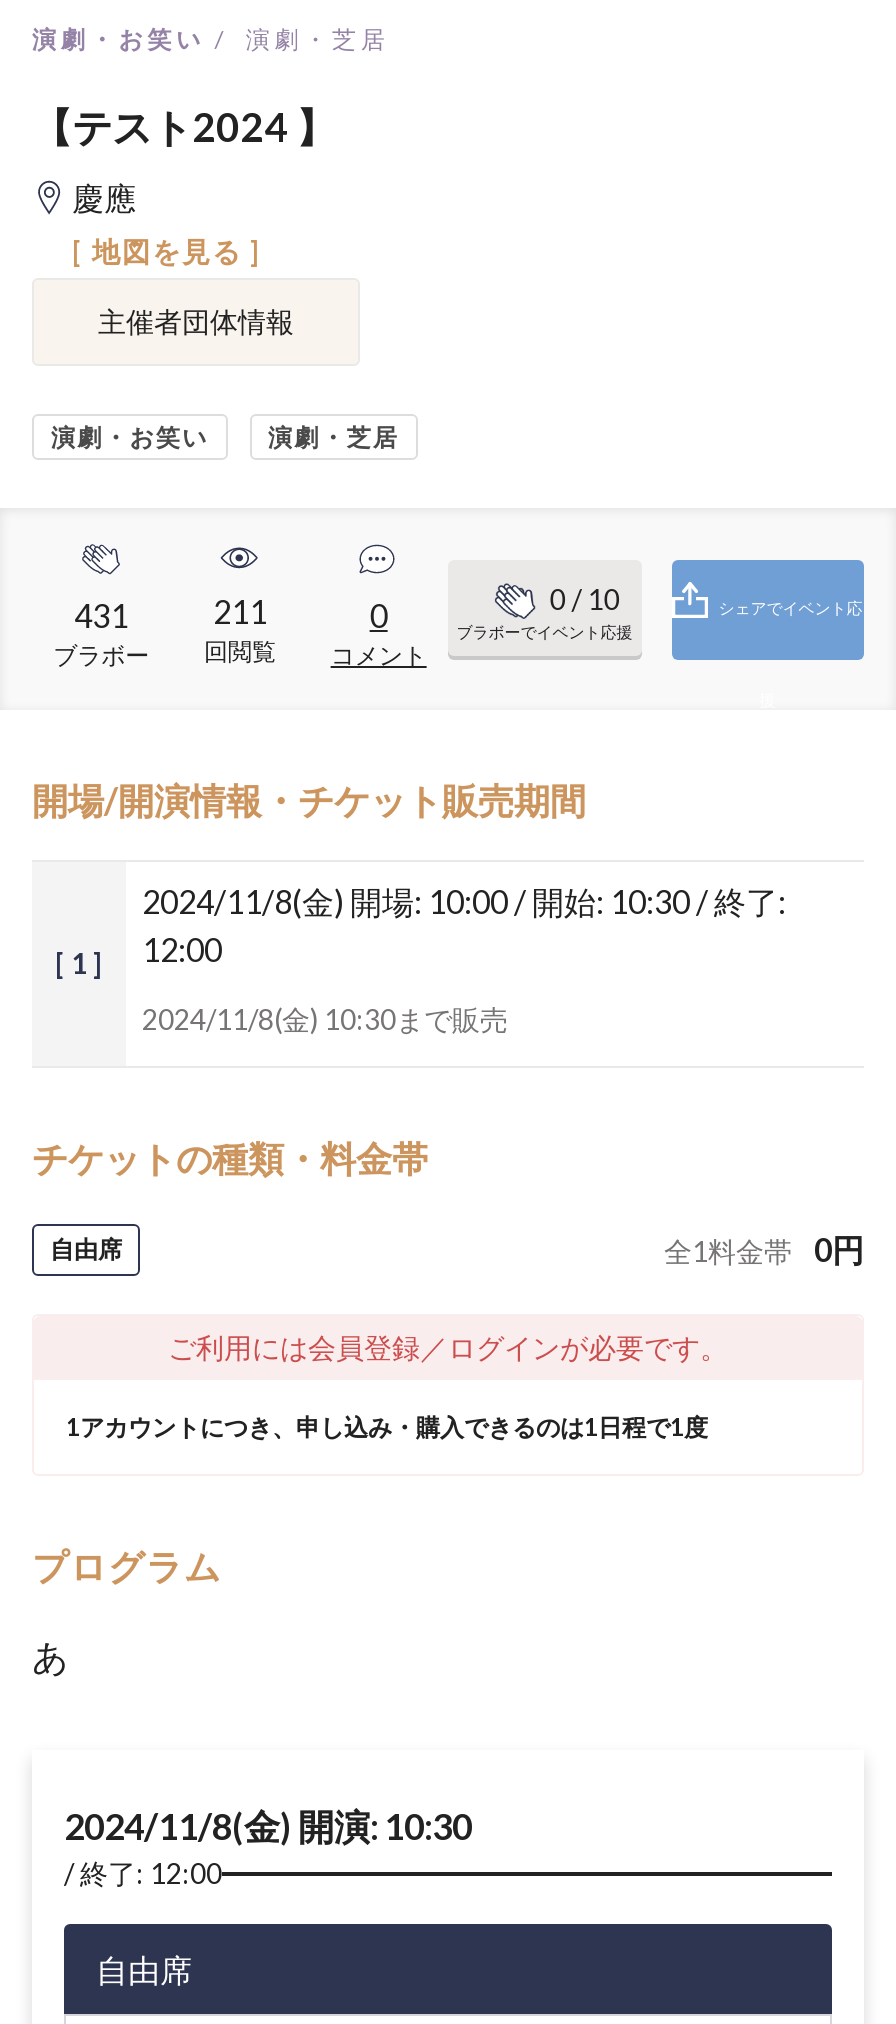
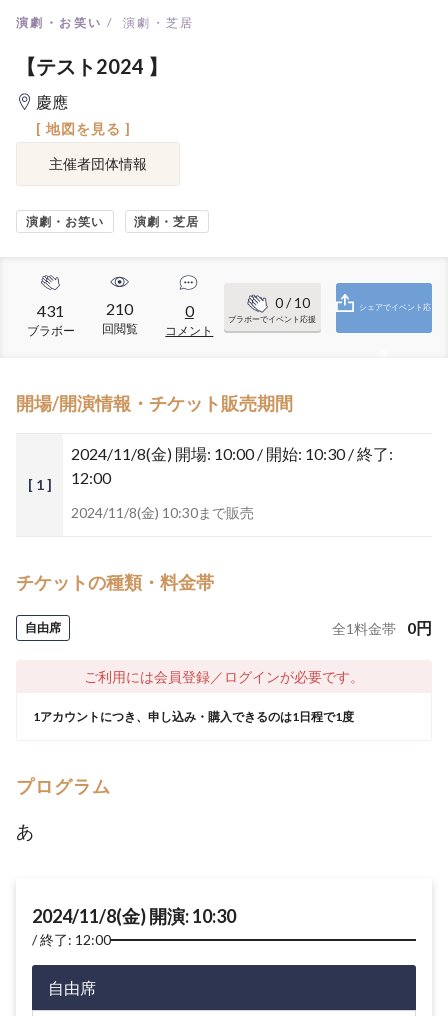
- 211
+ 210
